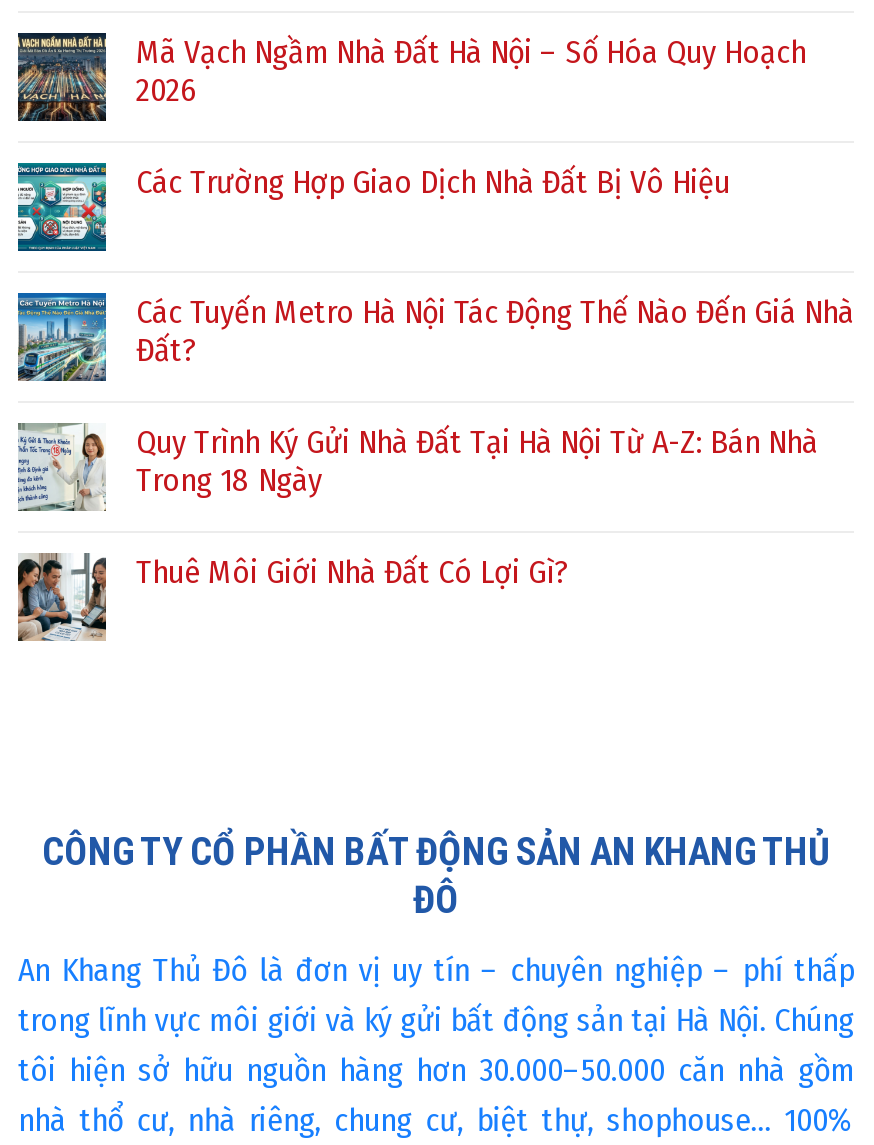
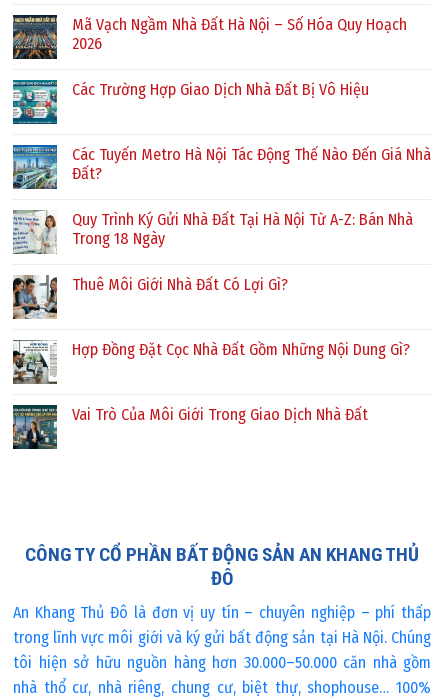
+ [image]
+ Hợp Đồng Đặt Cọc Nhà Đất Gồm Những Nội Dung Gì?
+ Vai Trò Của Môi Giới Trong Giao Dịch Nhà Đất

+ [image]
